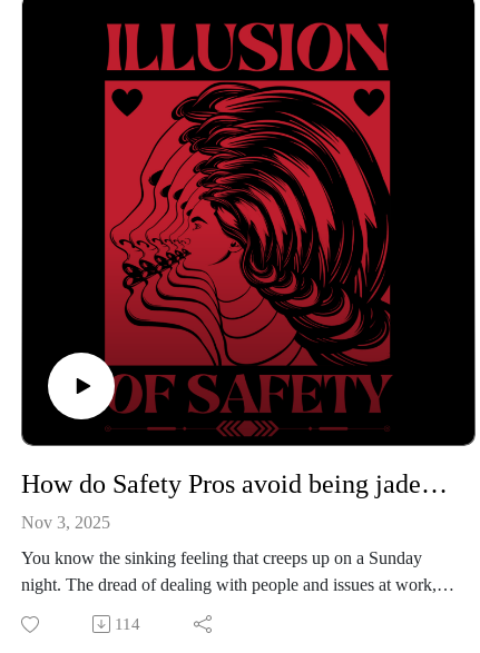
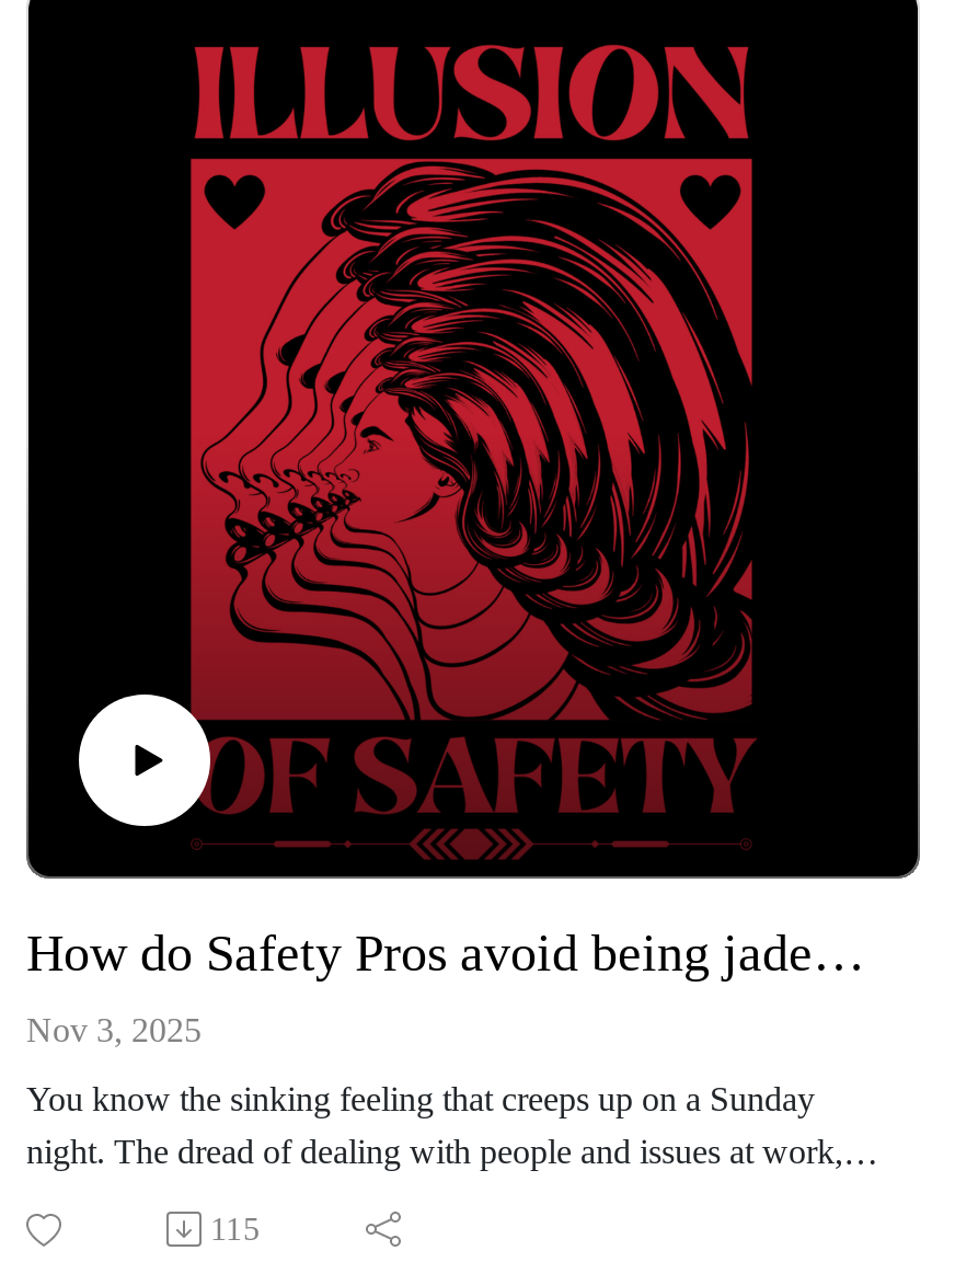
- 114
+ 115
